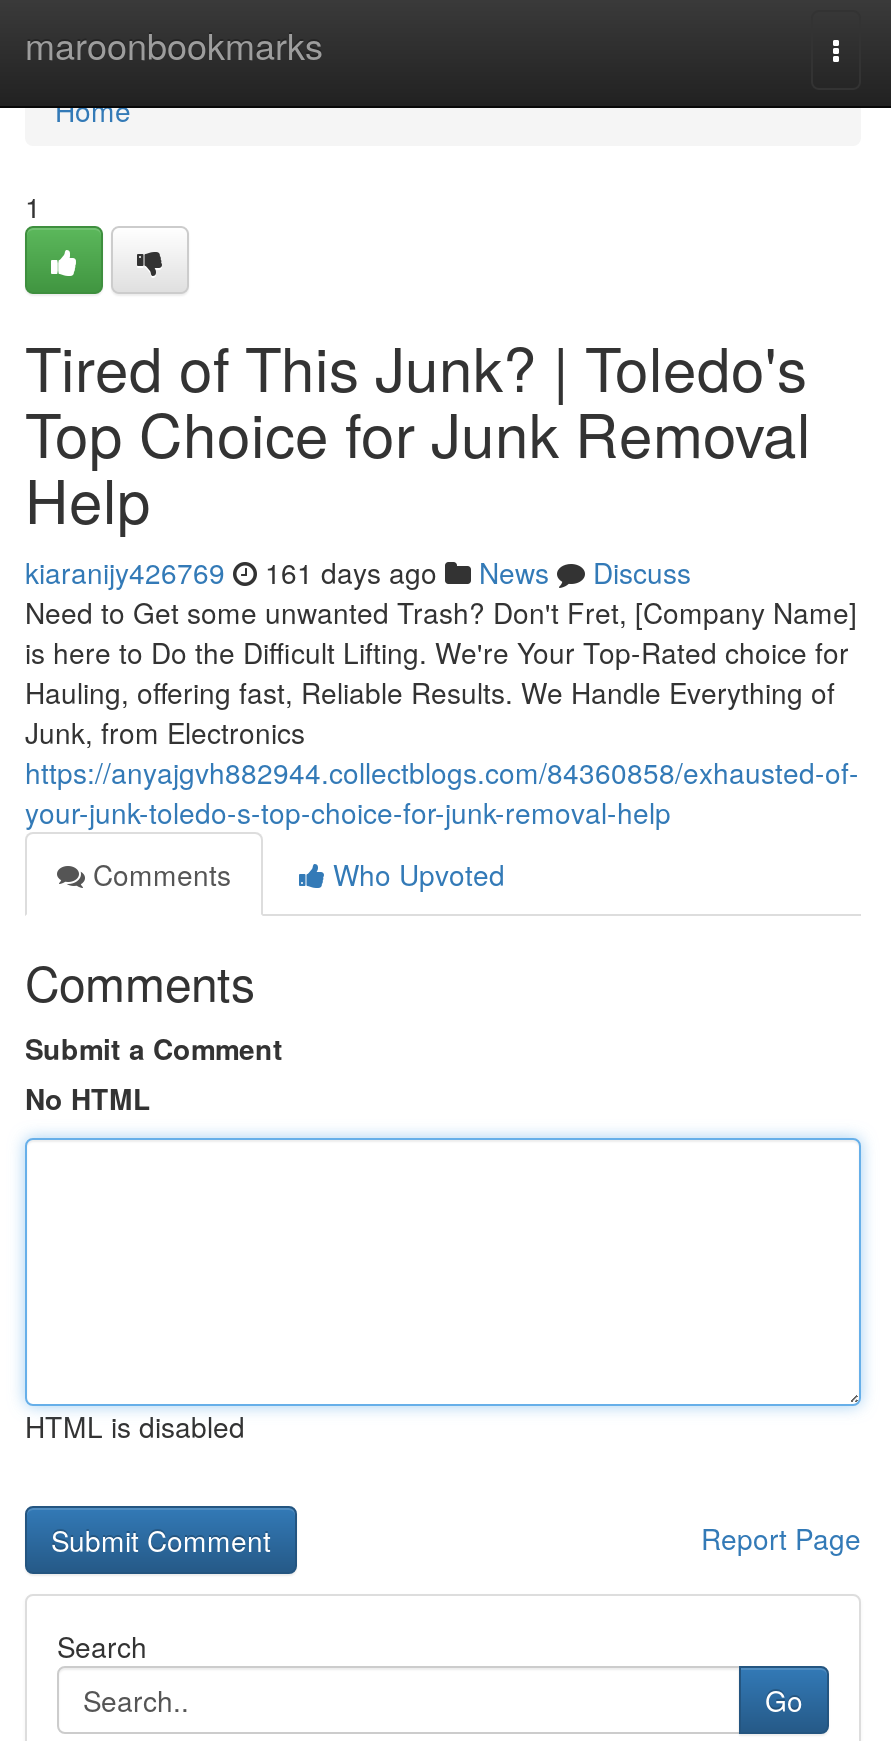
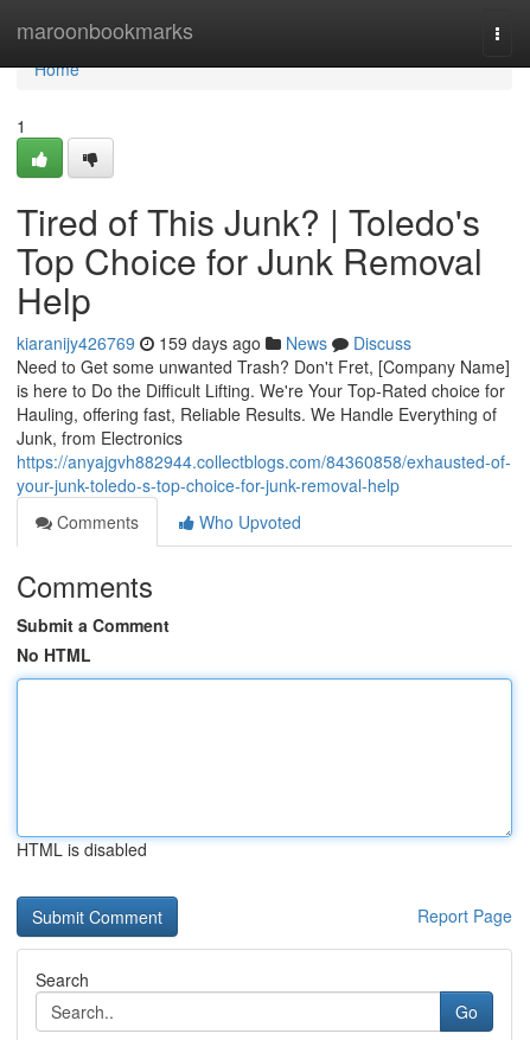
- kiaranijy426769 161 days ago News Discuss
+ kiaranijy426769 159 days ago News Discuss
